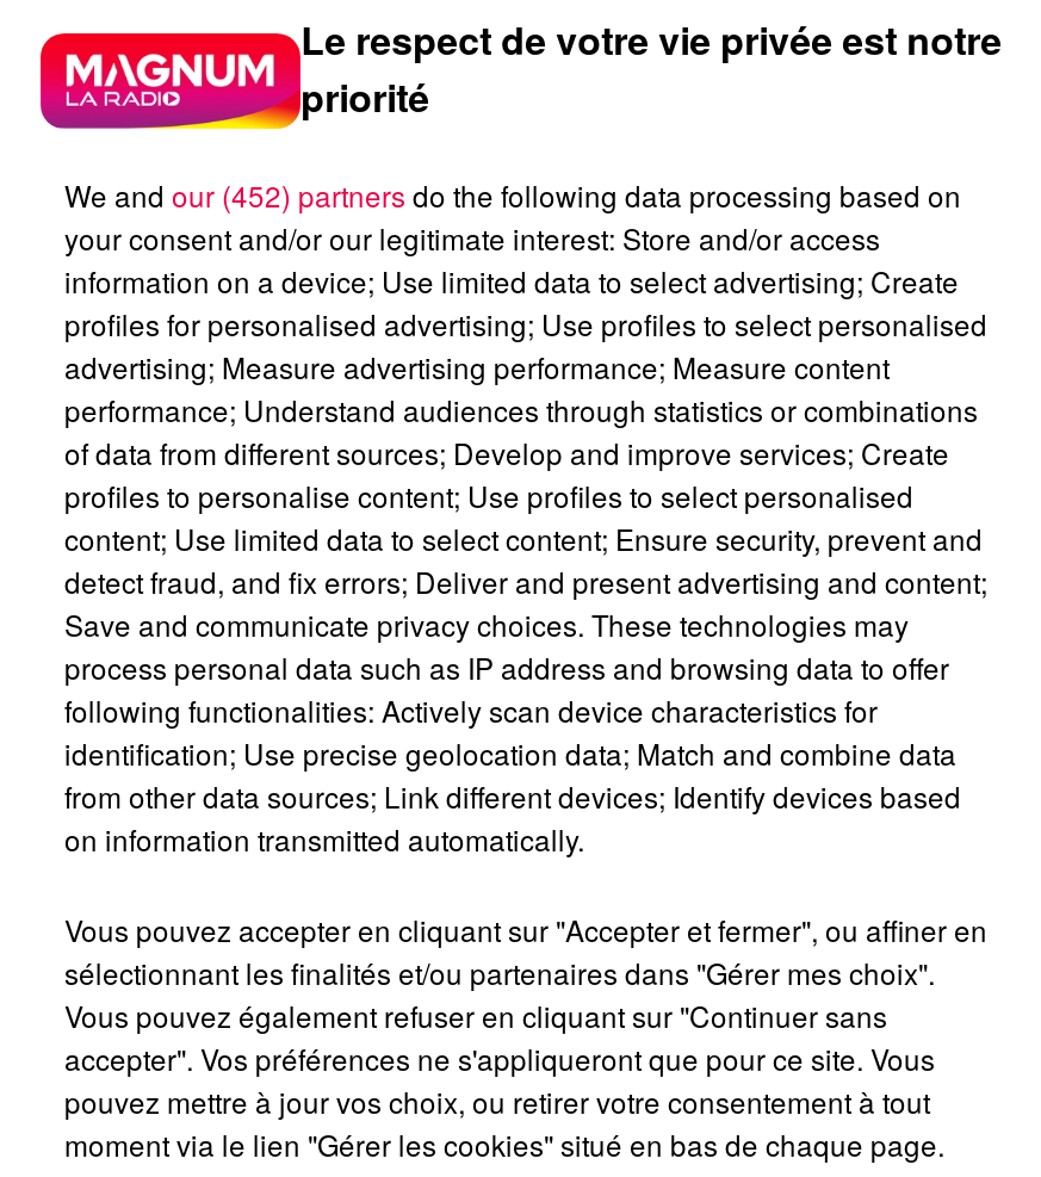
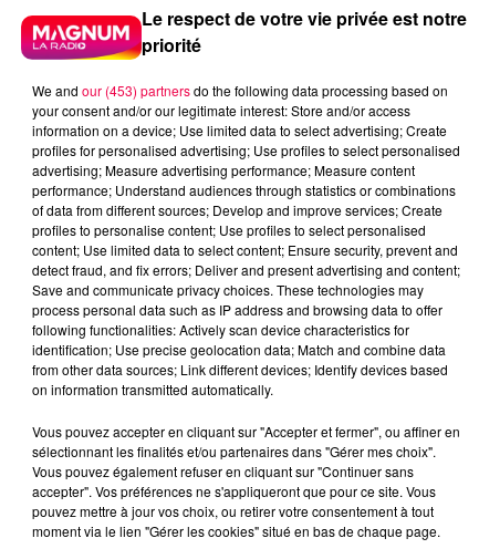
- We and our (452) partners do the following data processing based on
+ We and our (453) partners do the following data processing based on
